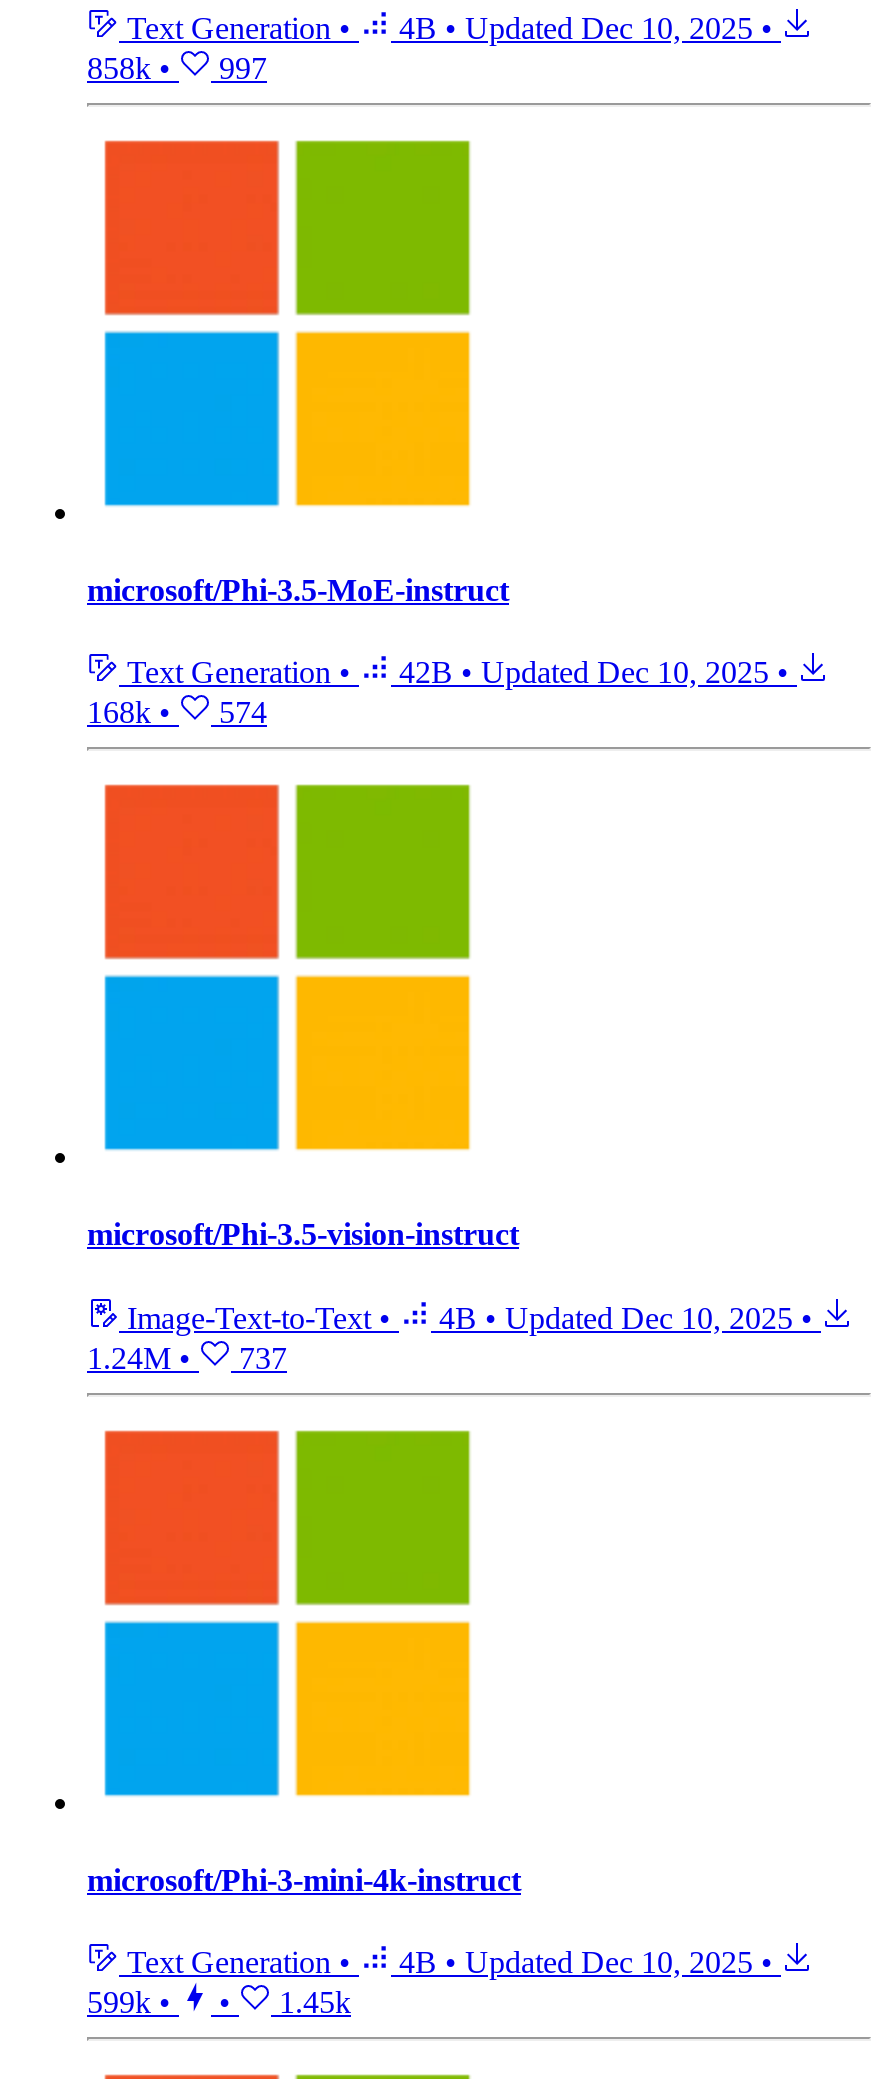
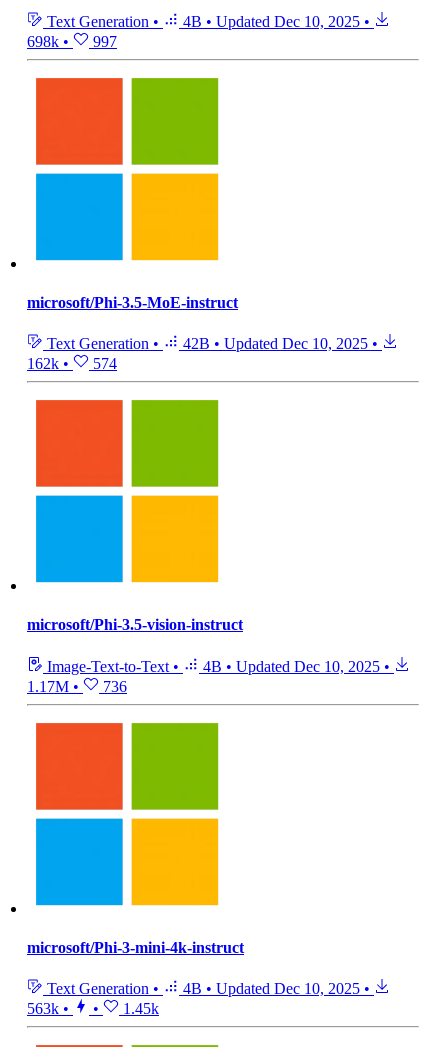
- 858k • 997
+ 698k • 997

- 168k • 574
+ 162k • 574

- 1.24M •
- 737
+ 1.17M •
+ 736

- 599k •
+ 563k •
